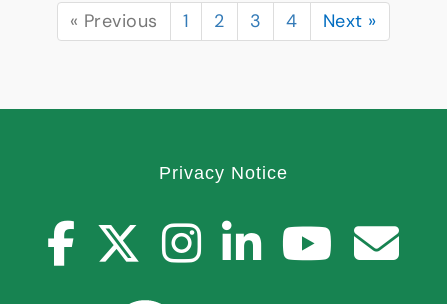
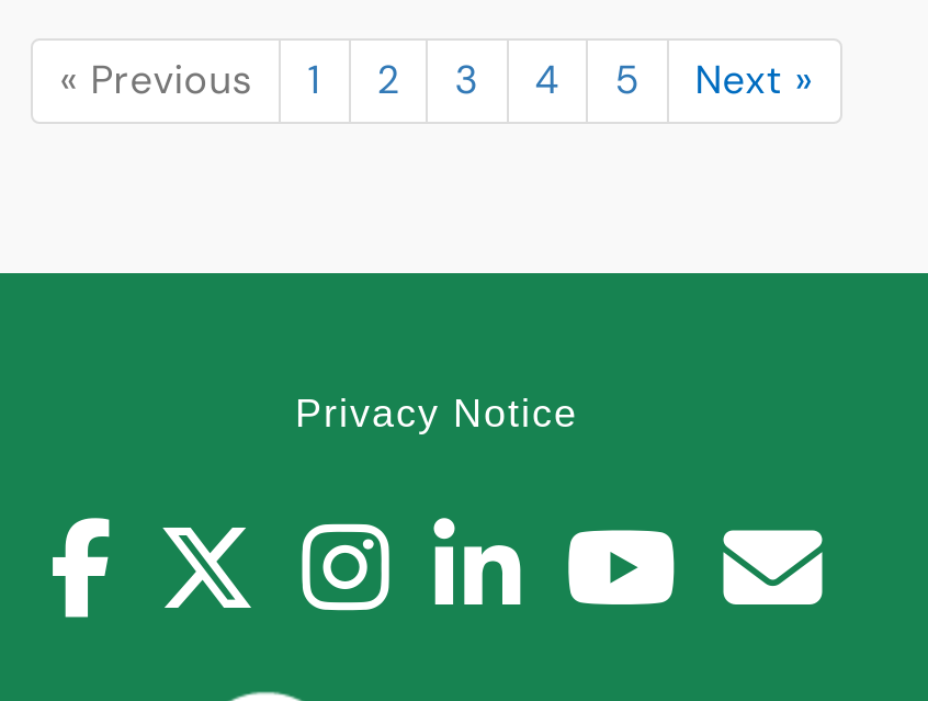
+ 5
